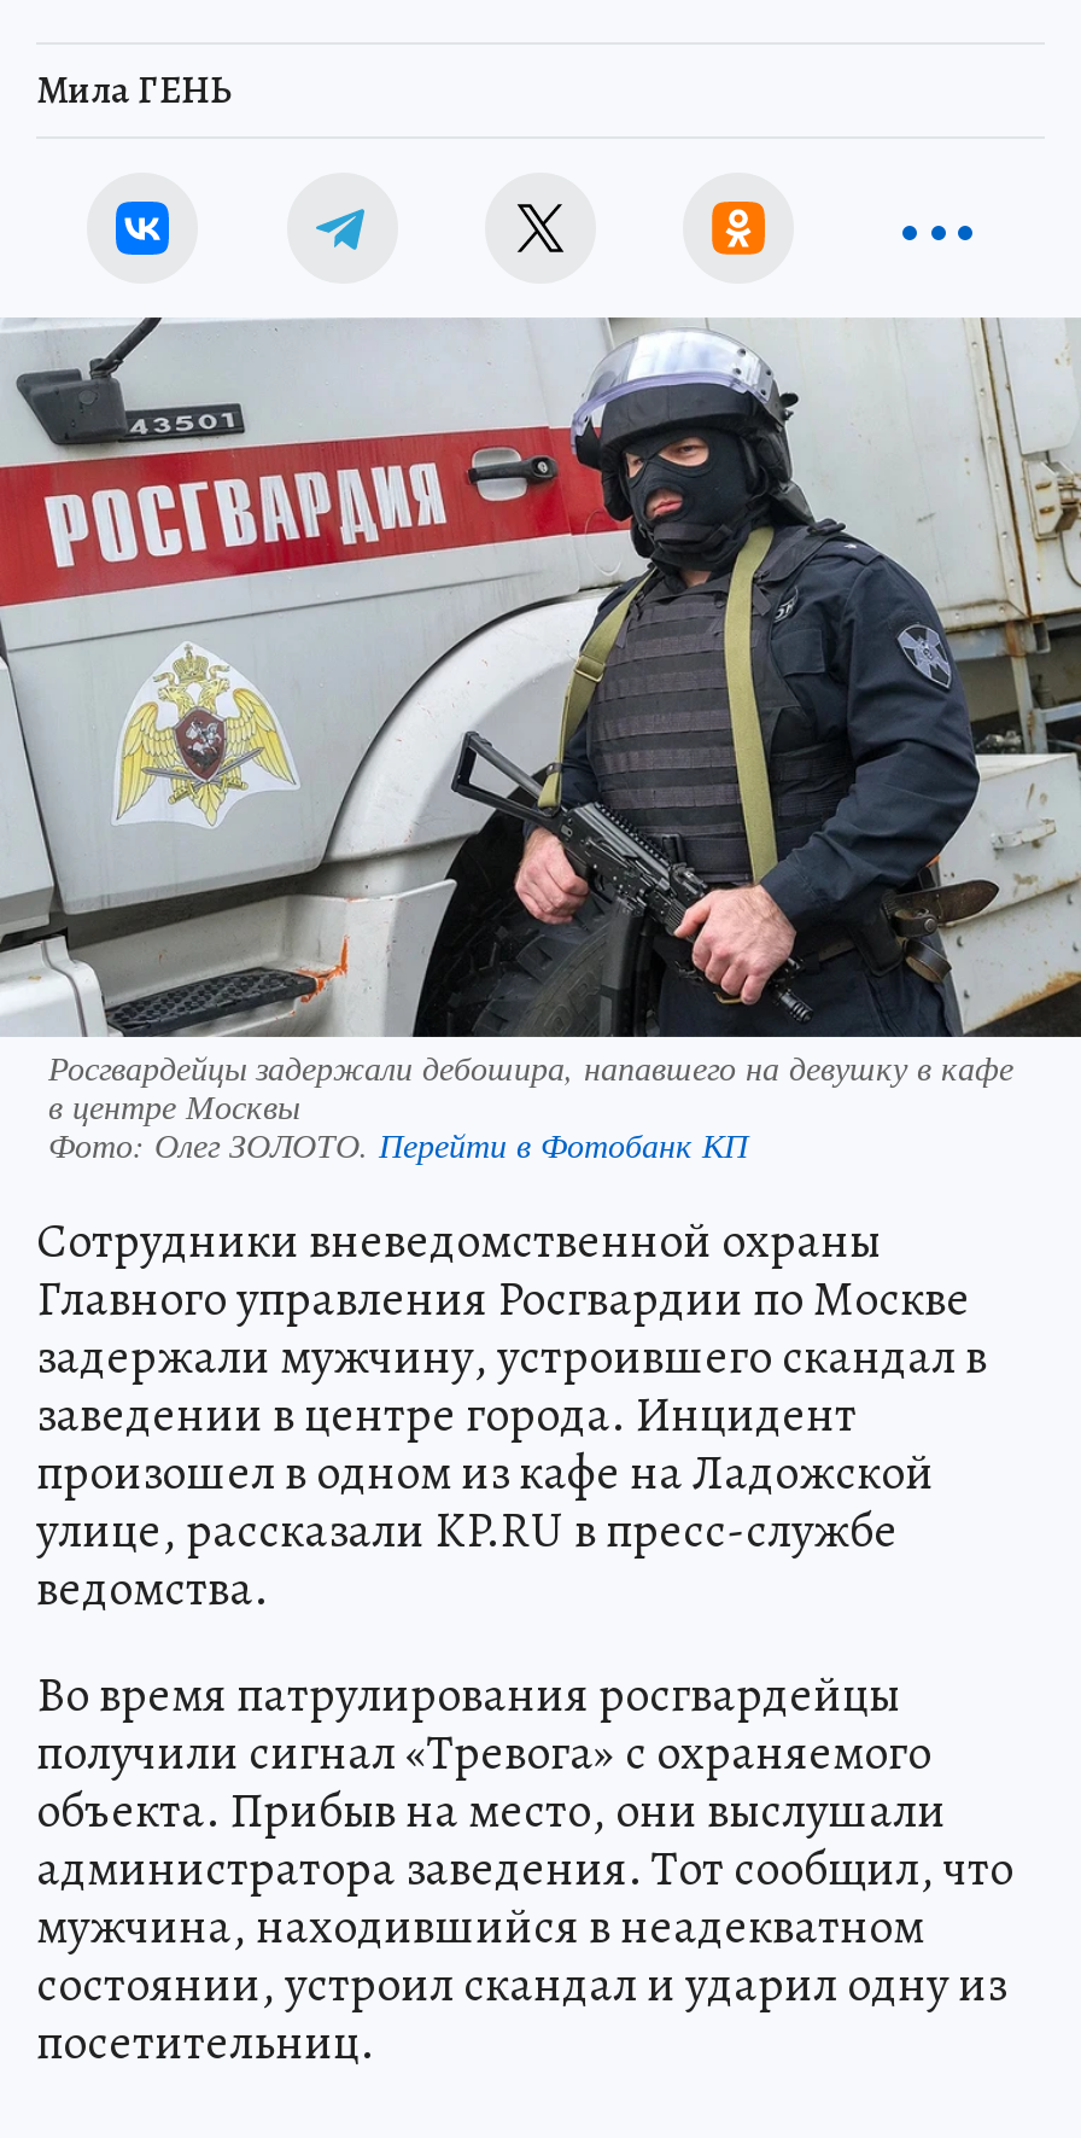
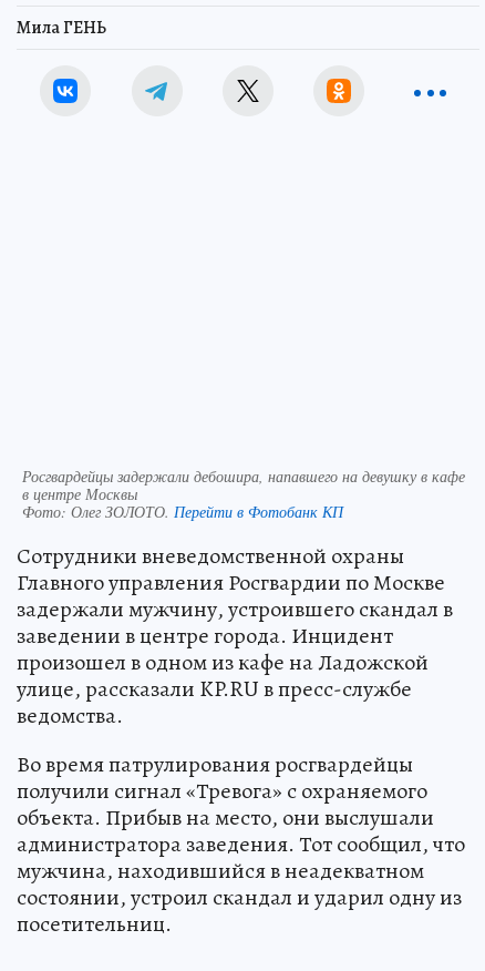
- [image]
